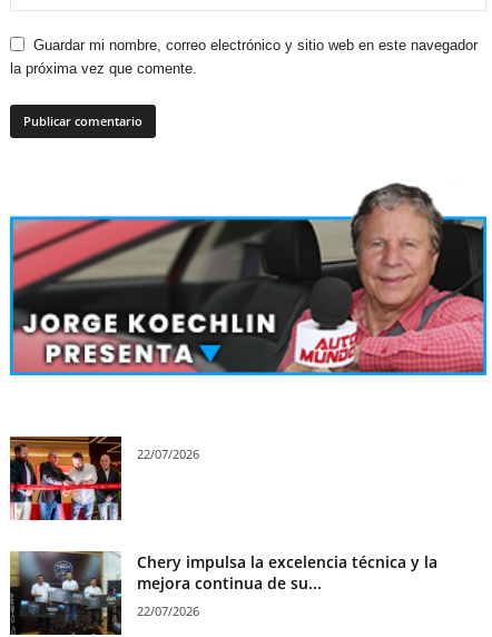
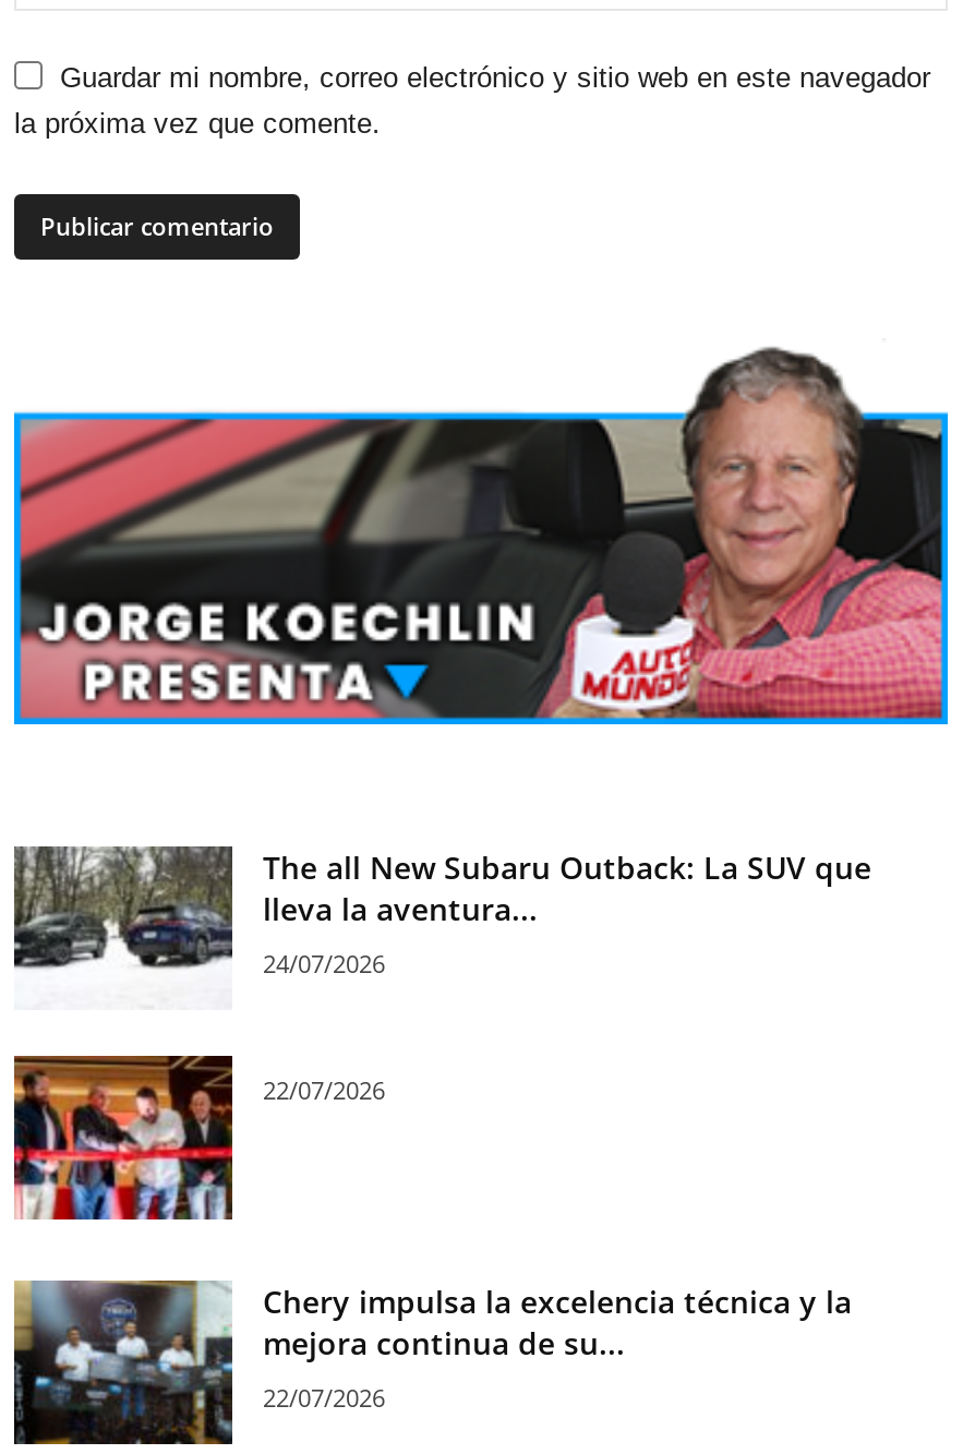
+ [image]
+ The all New Subaru Outback: La SUV que
+ lleva la aventura...
+ 24/07/2026
